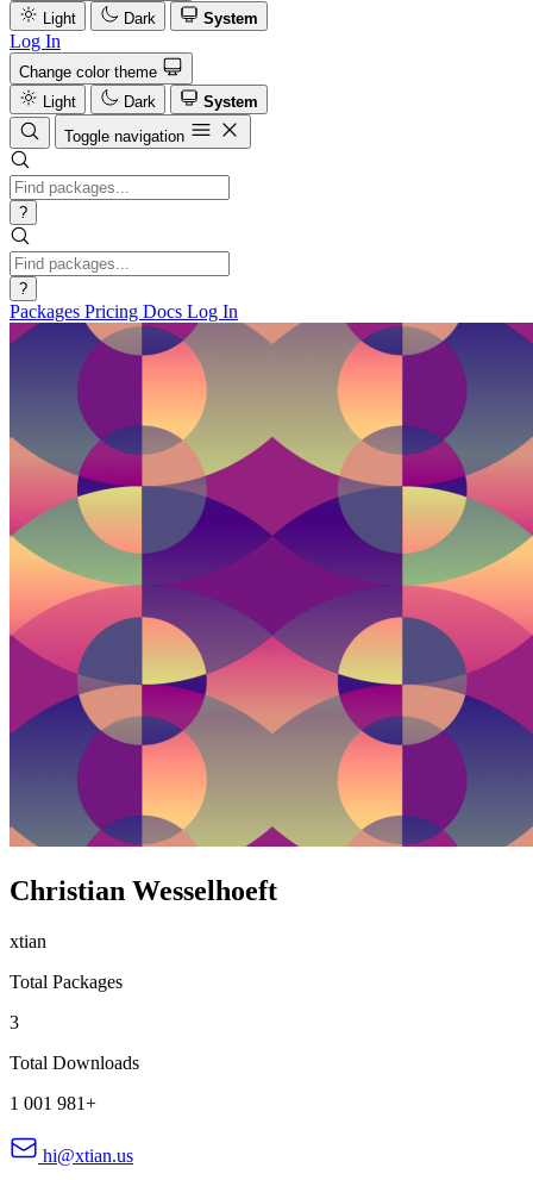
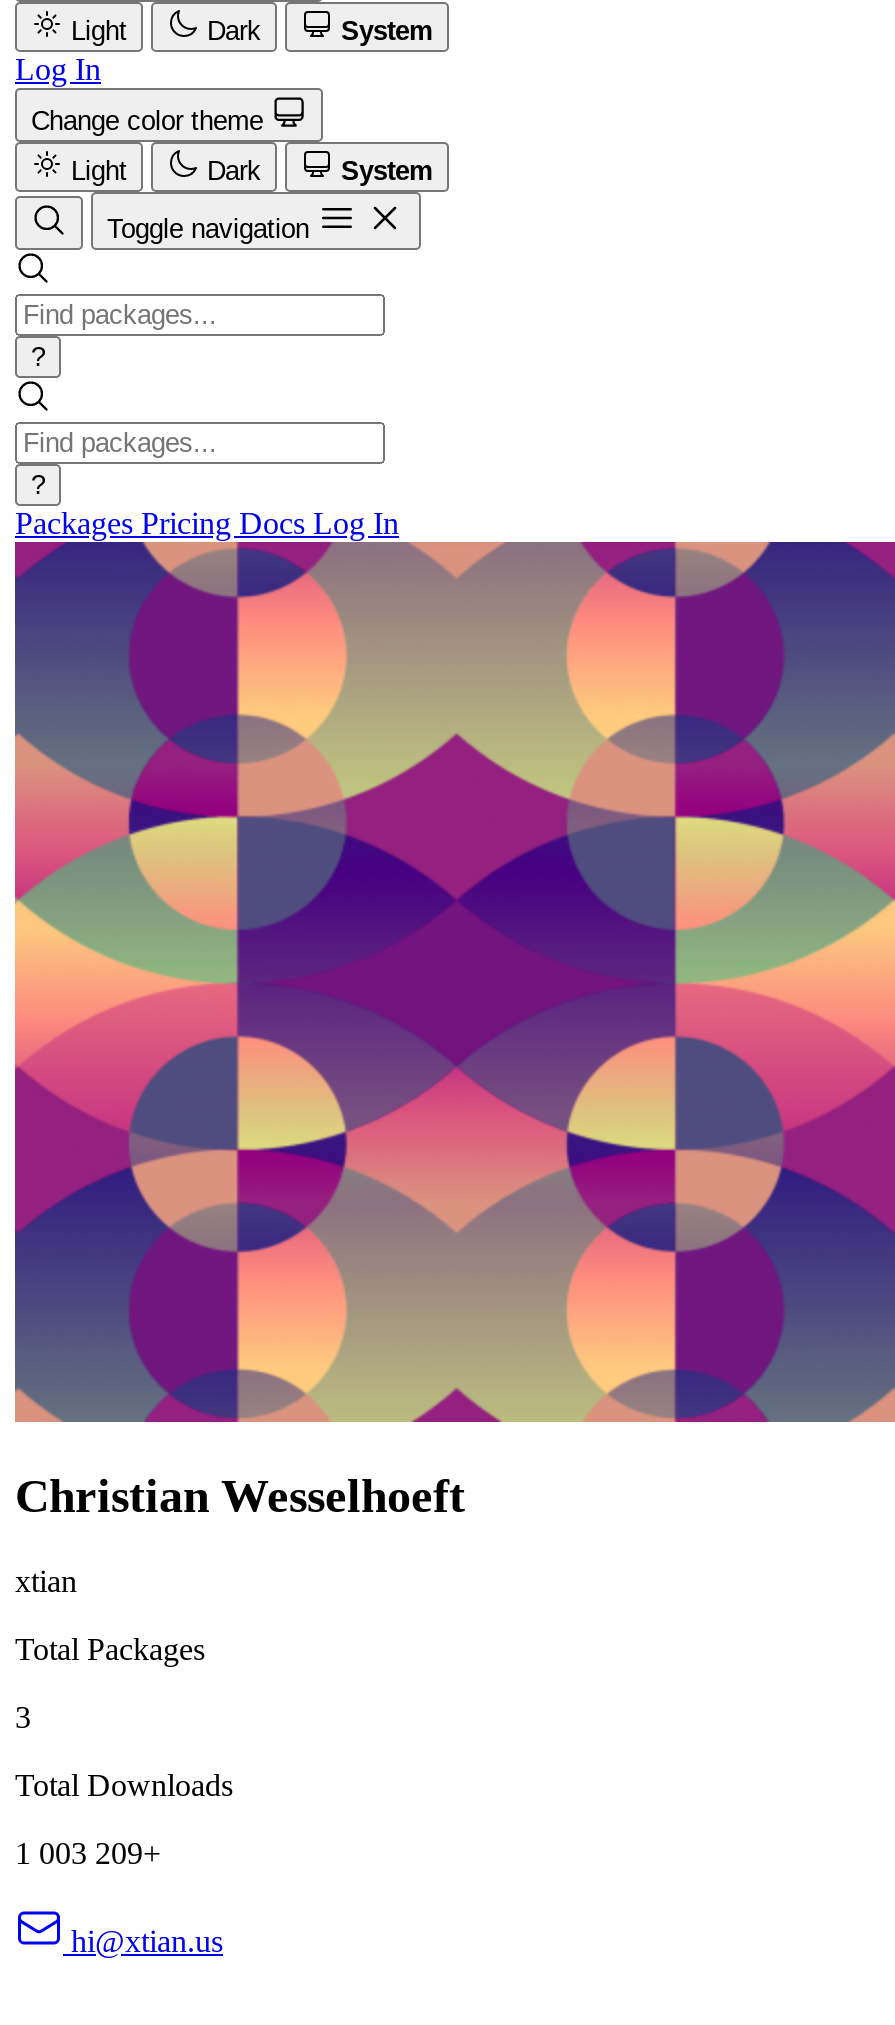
- 1 001 981+
+ 1 003 209+
